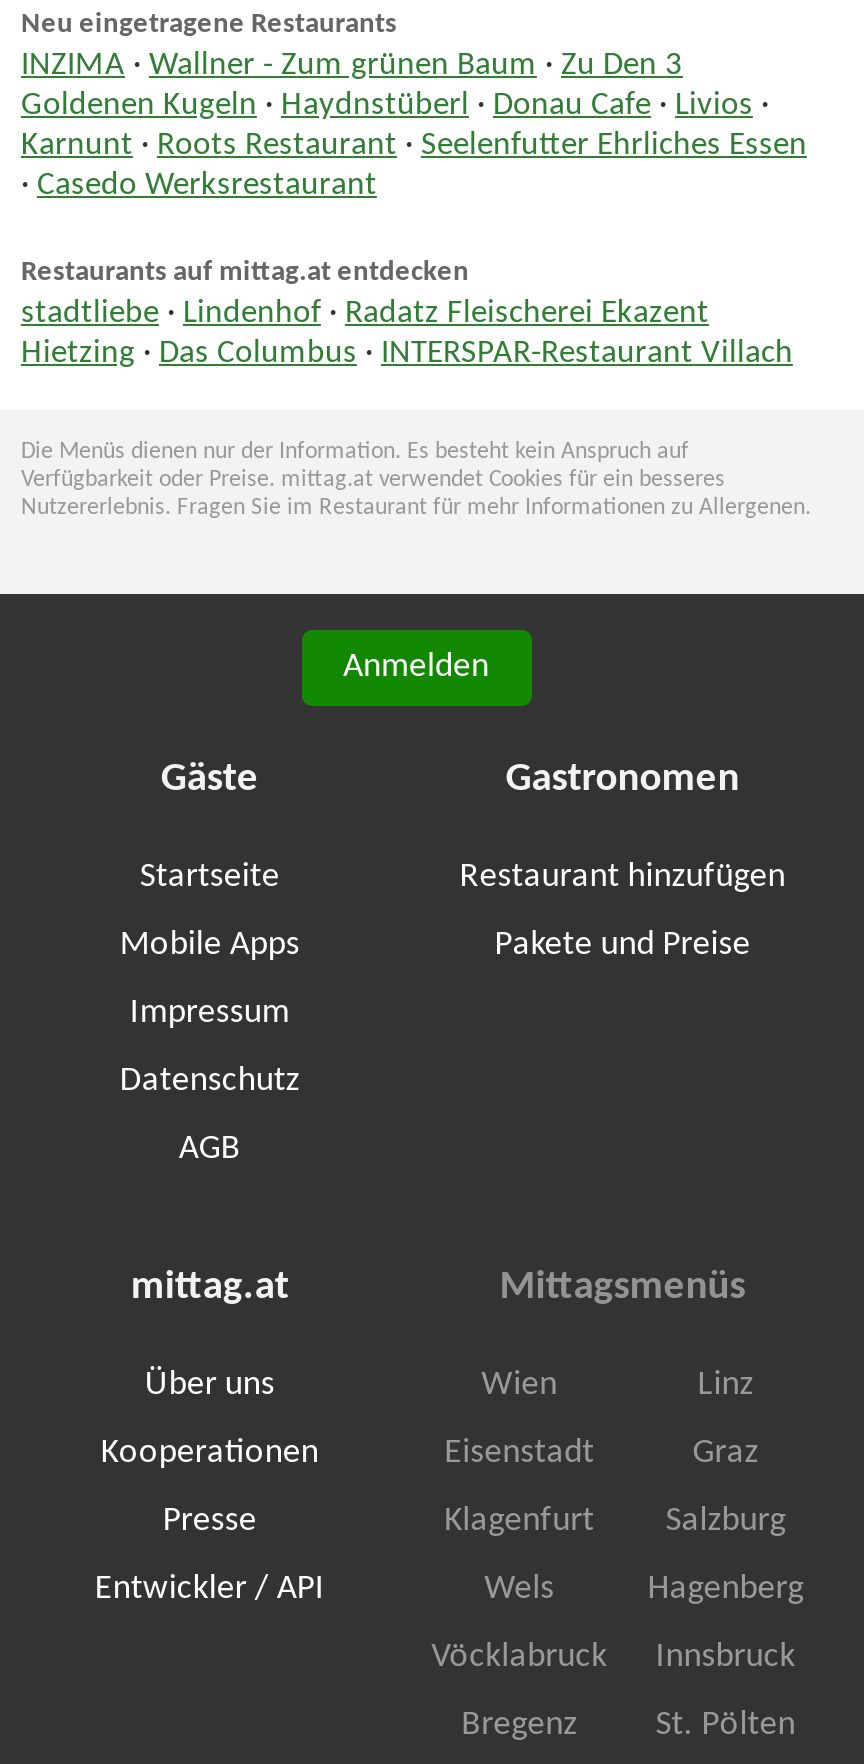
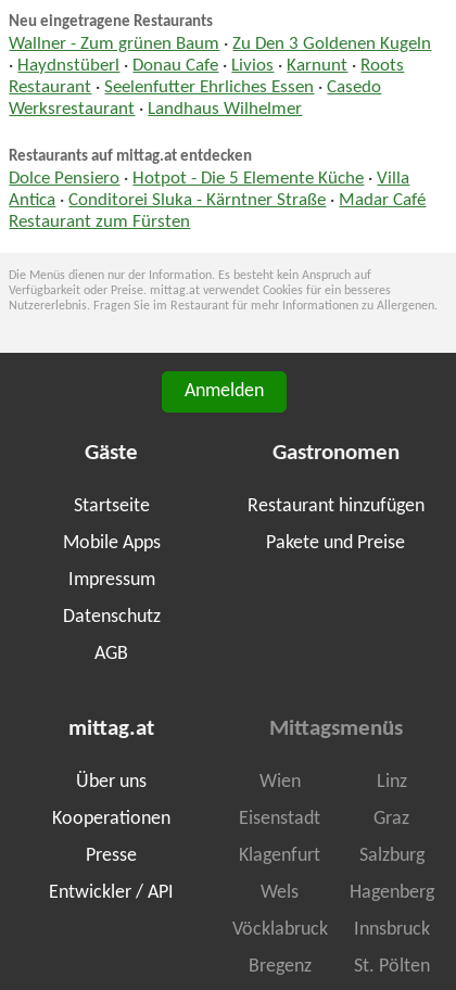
- INZIMA · Wallner - Zum grünen Baum · Zu Den 3
- Goldenen Kugeln · Haydnstüberl · Donau Cafe · Livios ·
- Karnunt · Roots Restaurant · Seelenfutter Ehrliches Essen
- · Casedo Werksrestaurant
+ Wallner - Zum grünen Baum · Zu Den 3 Goldenen Kugeln
+ · Haydnstüberl · Donau Cafe · Livios · Karnunt · Roots
+ Restaurant · Seelenfutter Ehrliches Essen · Casedo
+ Werksrestaurant · Landhaus Wilhelmer

- stadtliebe · Lindenhof · Radatz Fleischerei Ekazent
- Hietzing · Das Columbus · INTERSPAR-Restaurant Villach
+ Dolce Pensiero · Hotpot - Die 5 Elemente Küche · Villa
+ Antica · Conditorei Sluka - Kärntner Straße · Madar Café
+ Restaurant zum Fürsten
